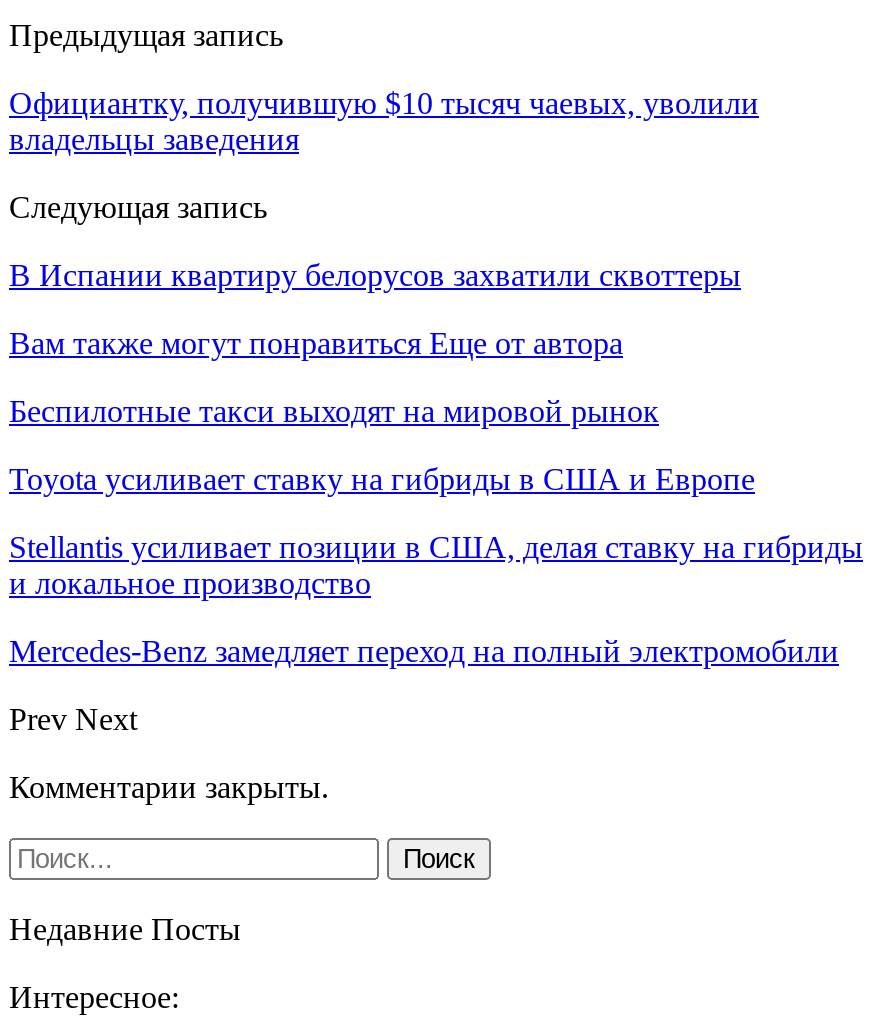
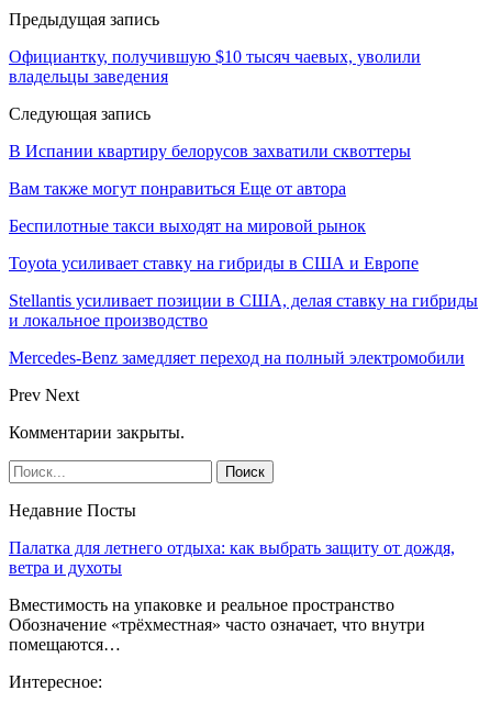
+ Палатка для летнего отдыха: как выбрать защиту от дождя,
+ ветра и духоты
+ Вместимость на упаковке и реальное пространство
+ Обозначение «трёхместная» часто означает, что внутри
+ помещаются…
